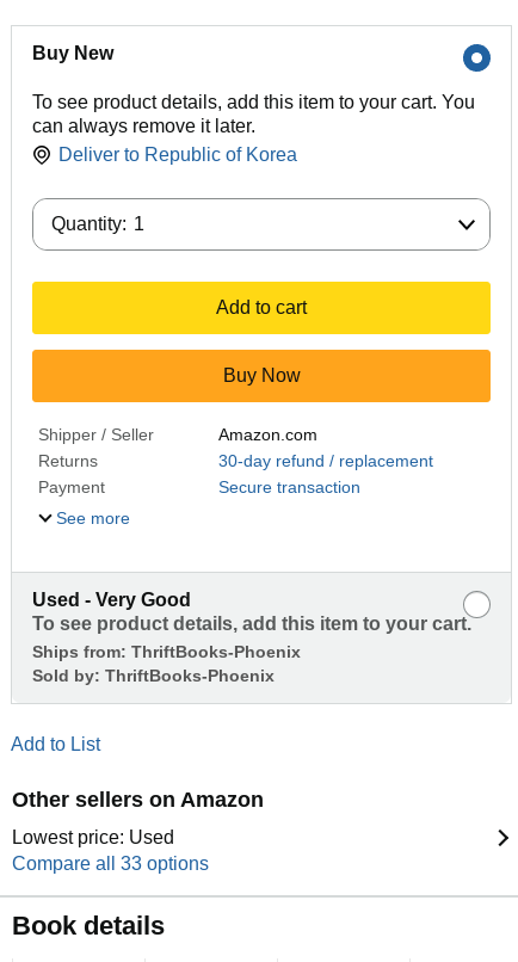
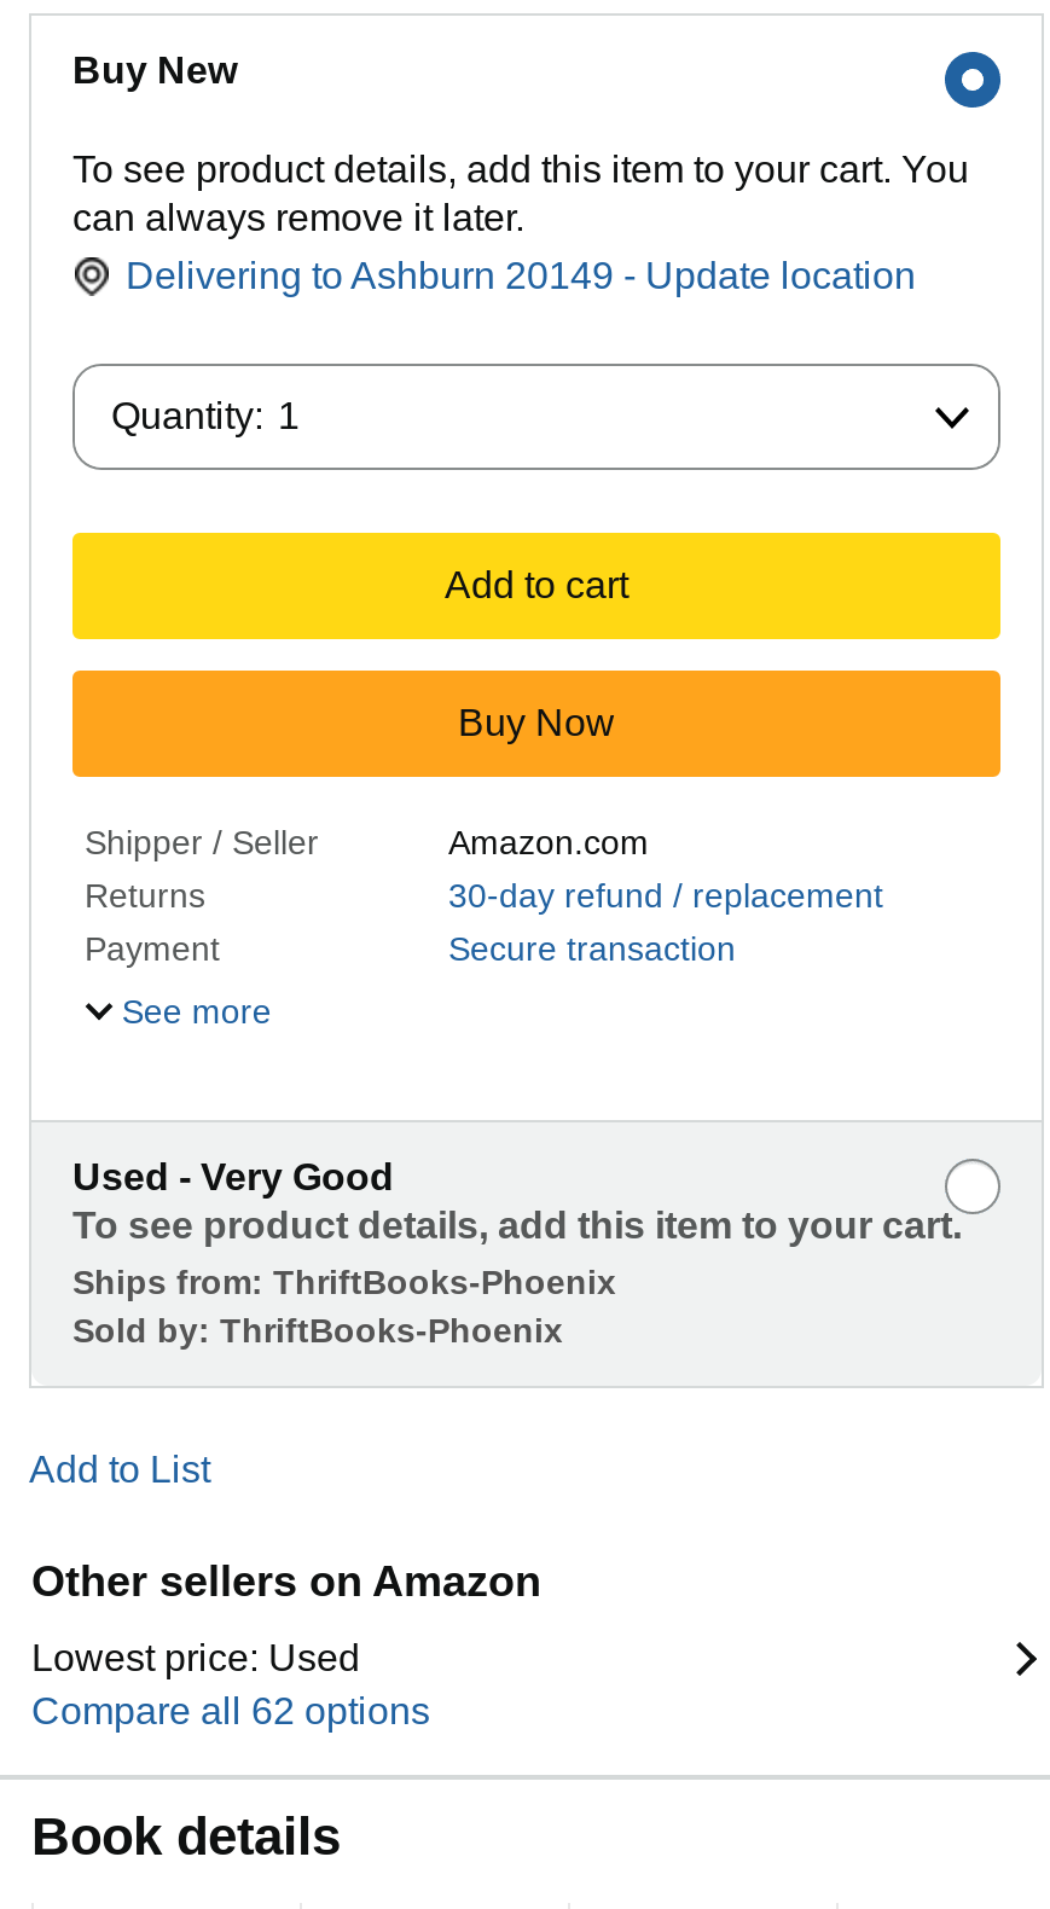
- Deliver to Republic of Korea
+ Delivering to Ashburn 20149 - Update location

- Compare all 33 options
+ Compare all 62 options
